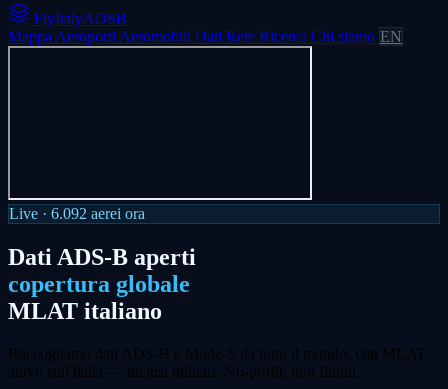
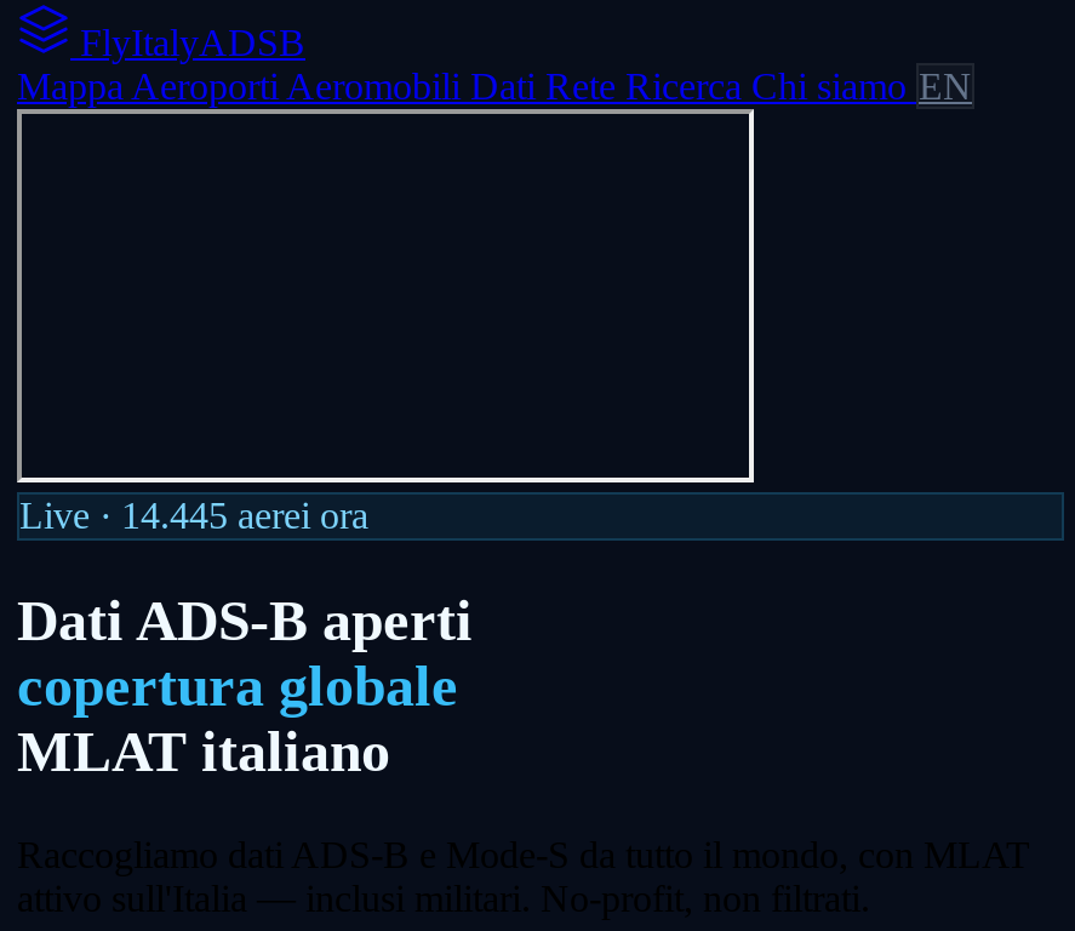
- Live · 6.092 aerei ora
+ Live · 14.445 aerei ora
